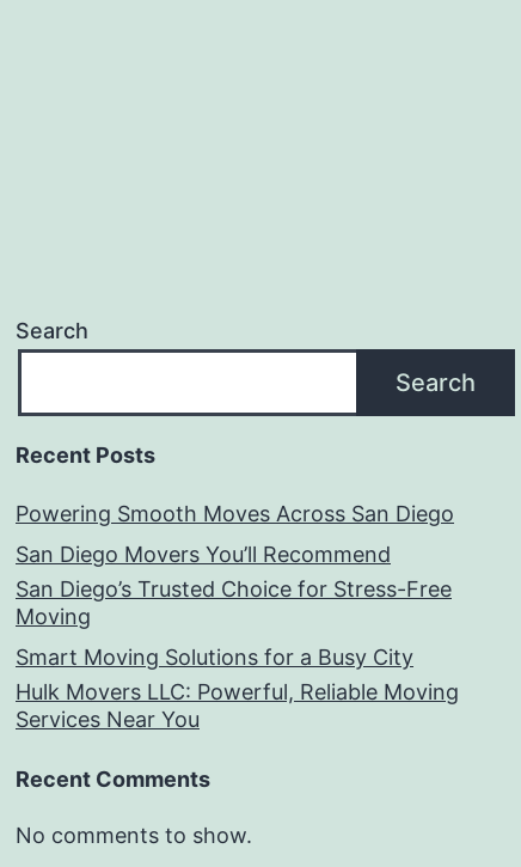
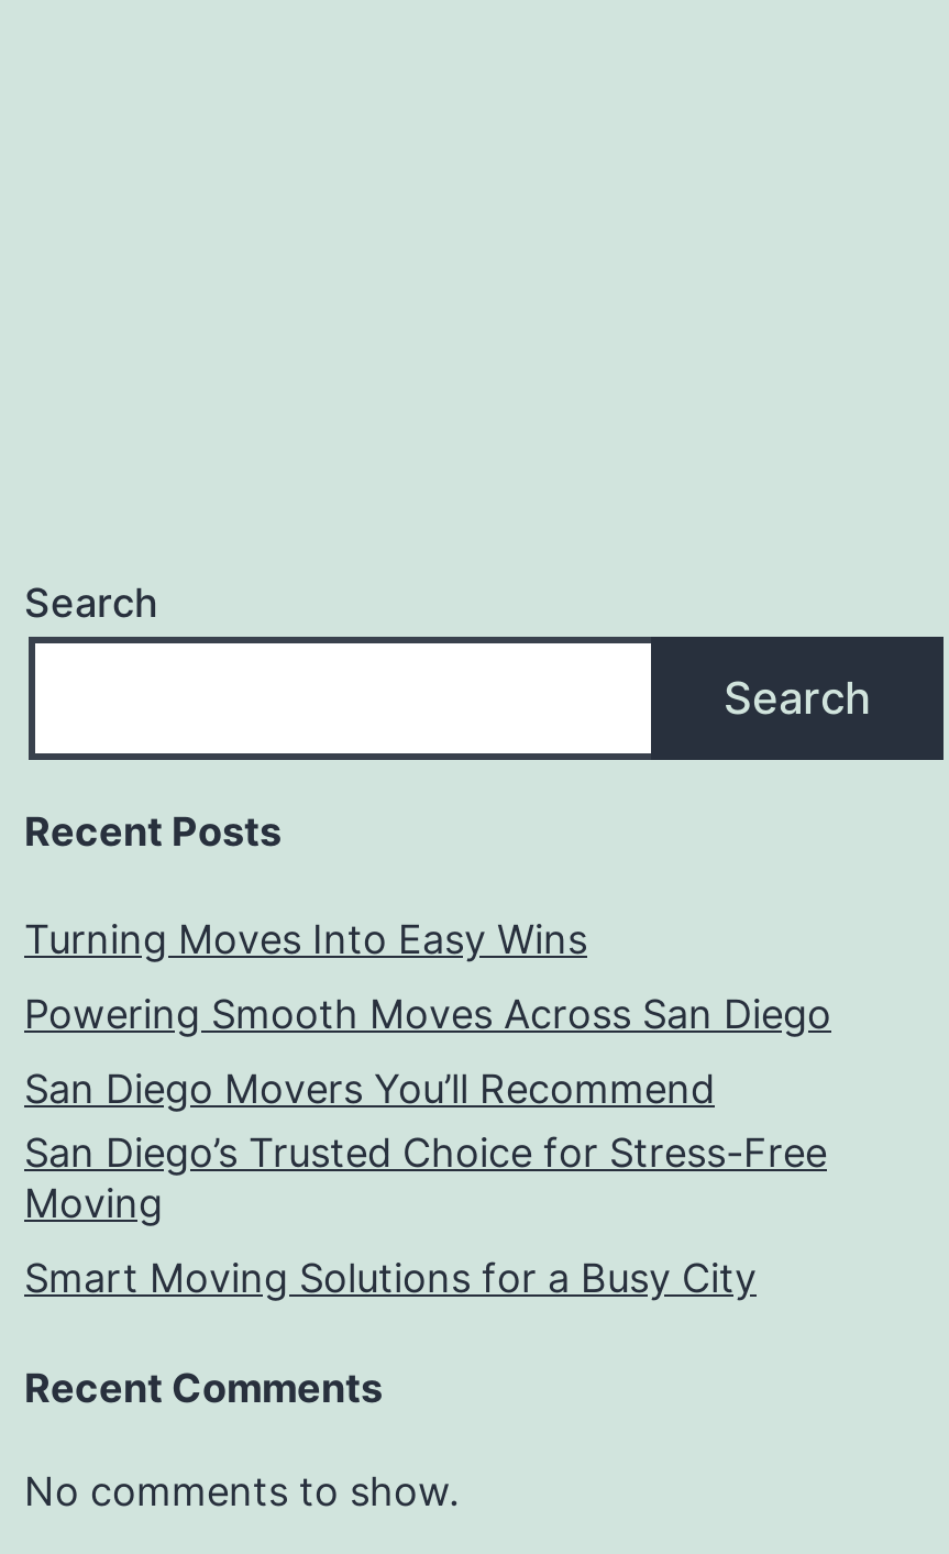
+ Turning Moves Into Easy Wins

moved down: Powering Smooth Moves Across San Diego | San Diego Movers You’ll Recommend | San Diego’s Trusted Choice for Stress-Free | Moving | Smart Moving Solutions for a Busy City

- Hulk Movers LLC: Powerful, Reliable Moving
- Services Near You
